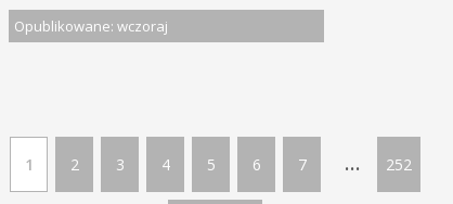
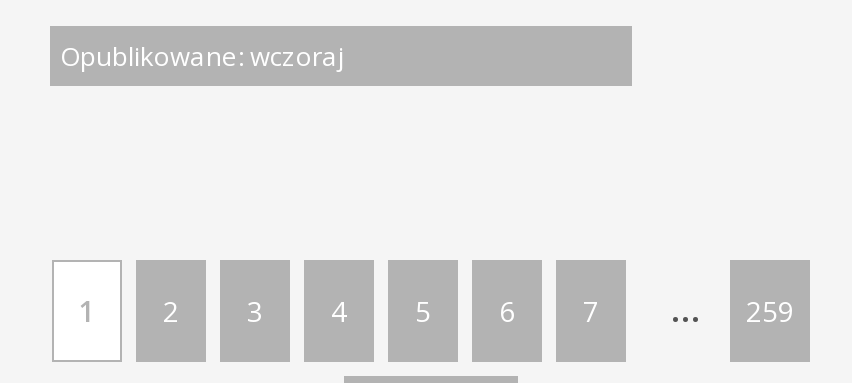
- 252
+ 259
